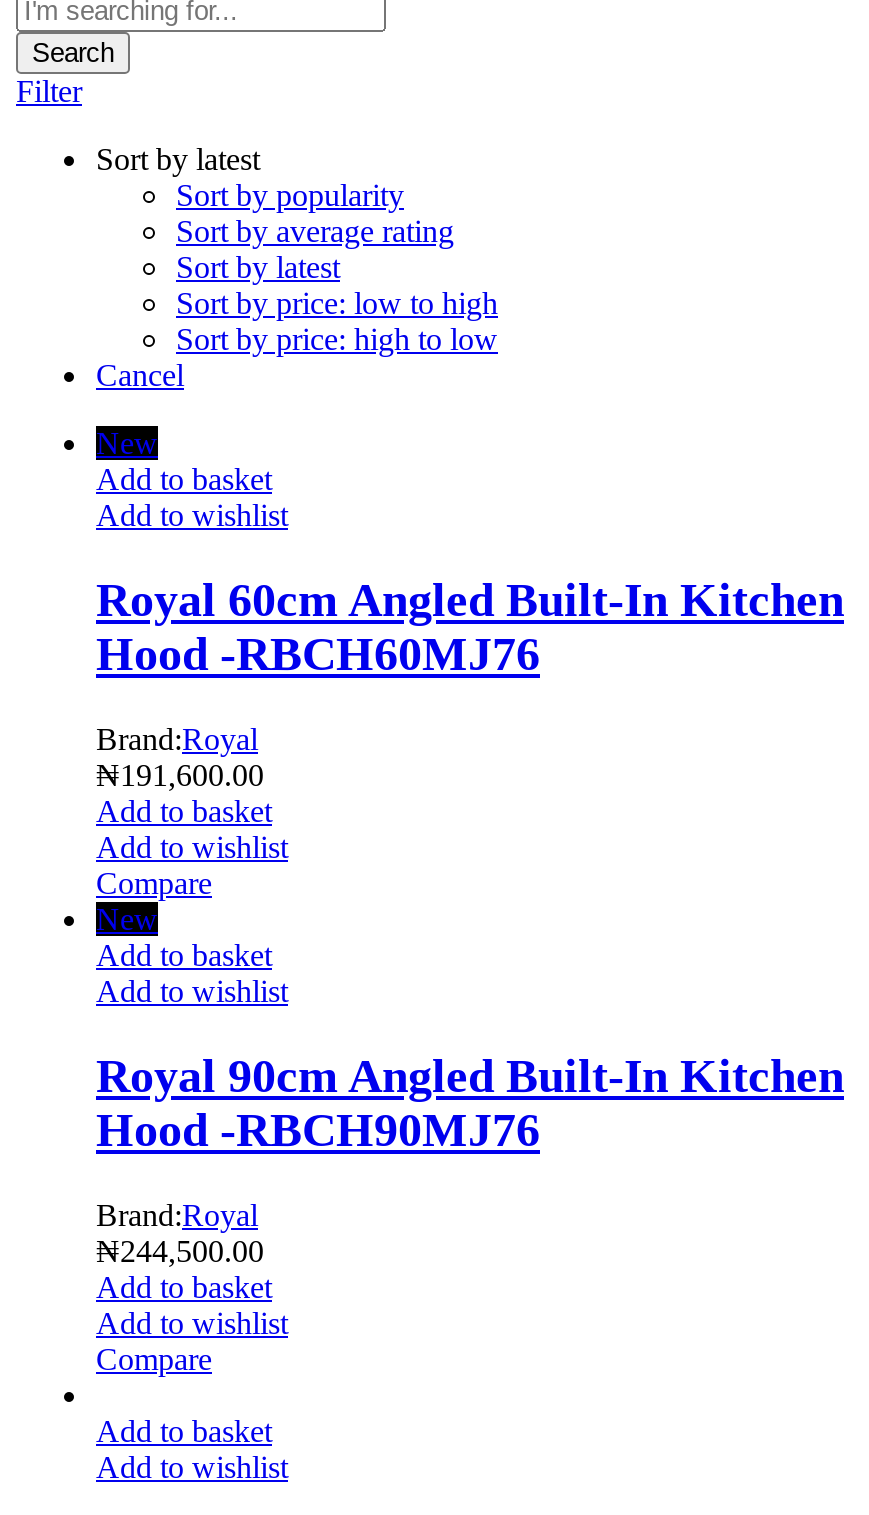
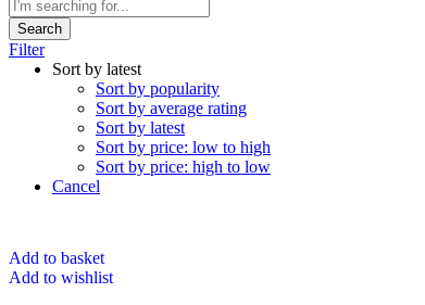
- New
- Add to basket
- Add to wishlist
- Royal 60cm Angled Built-In Kitchen
- Hood -RBCH60MJ76
- Brand:Royal
- ₦191,600.00
- Add to basket
- Add to wishlist
- Compare
- New
- Add to basket
- Add to wishlist
- Royal 90cm Angled Built-In Kitchen
- Hood -RBCH90MJ76
- Brand:Royal
- ₦244,500.00
- Add to basket
- Add to wishlist
- Compare
